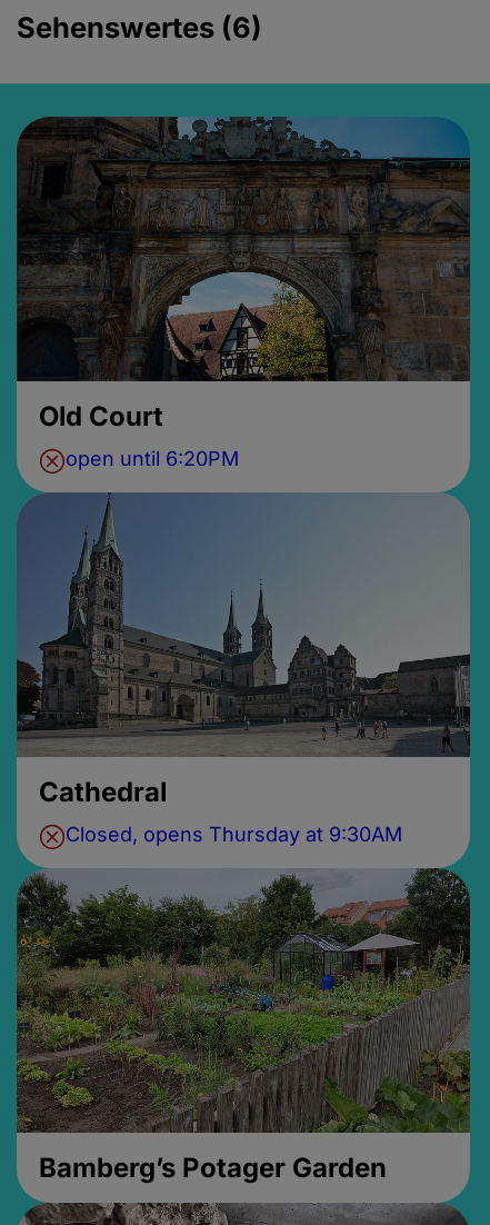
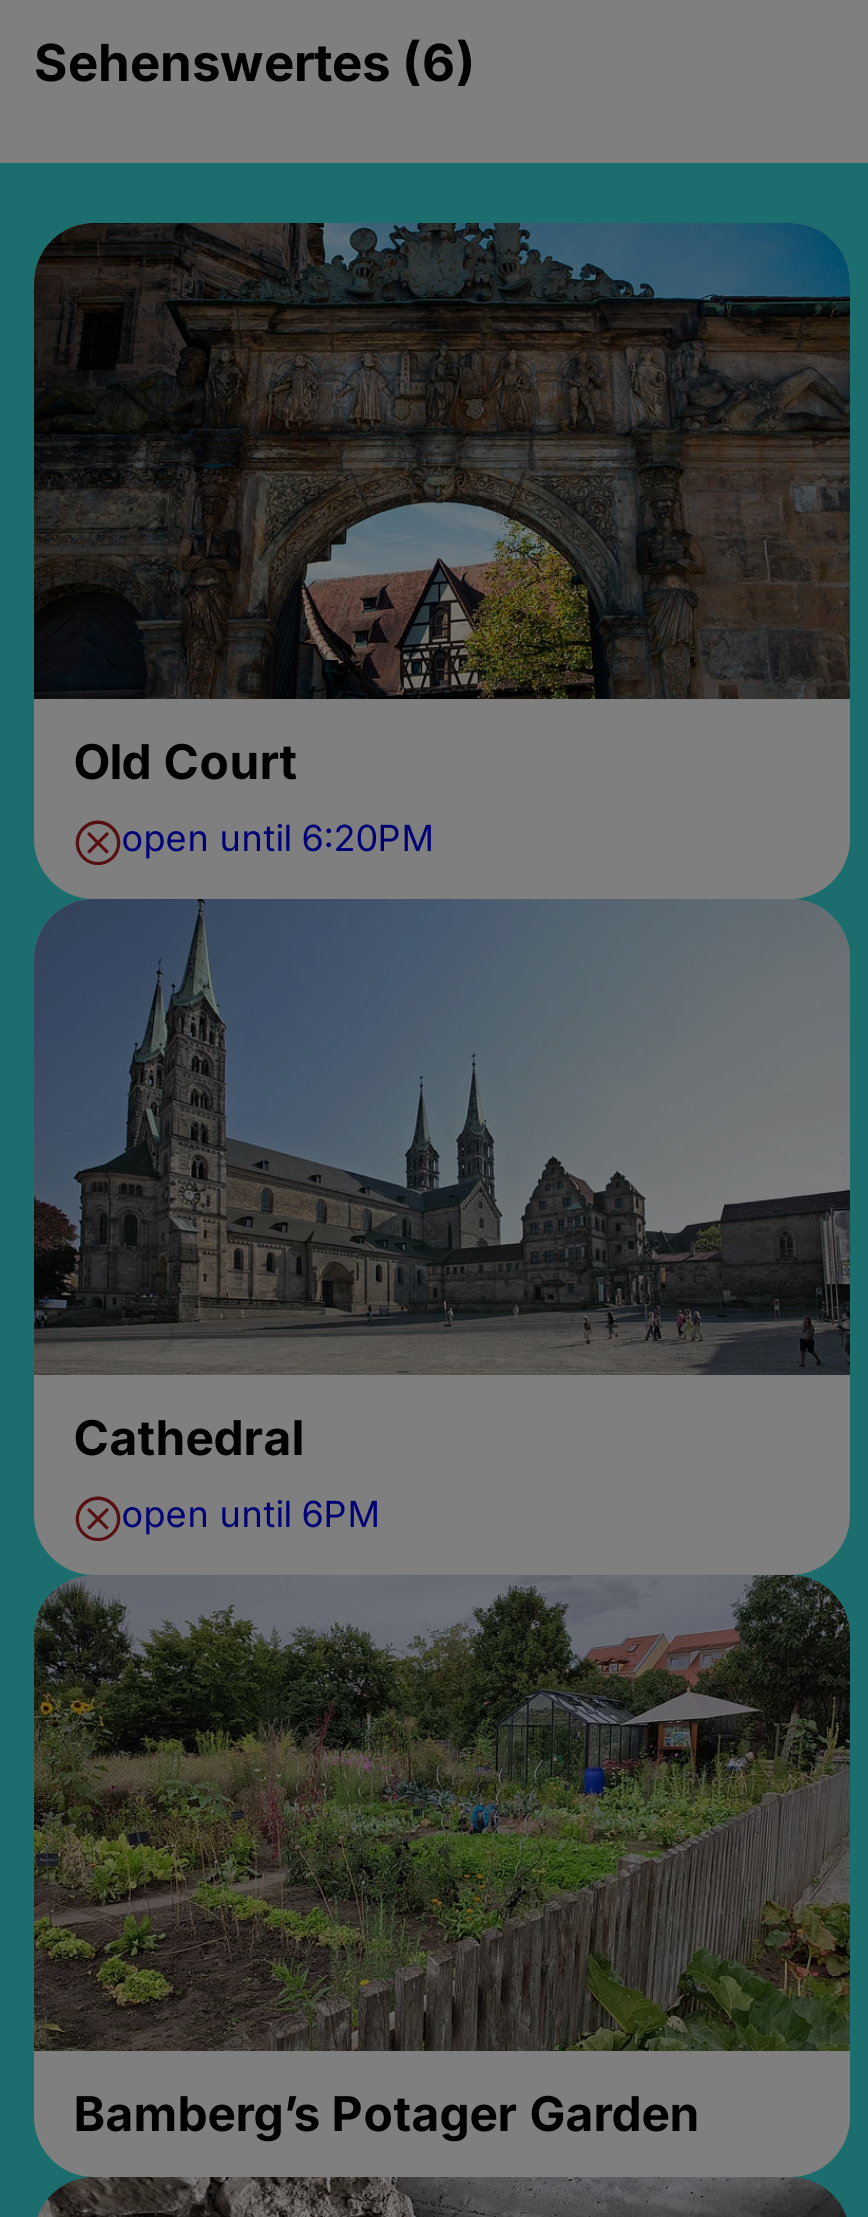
- Closed, opens Thursday at 9:30AM
+ open until 6PM
